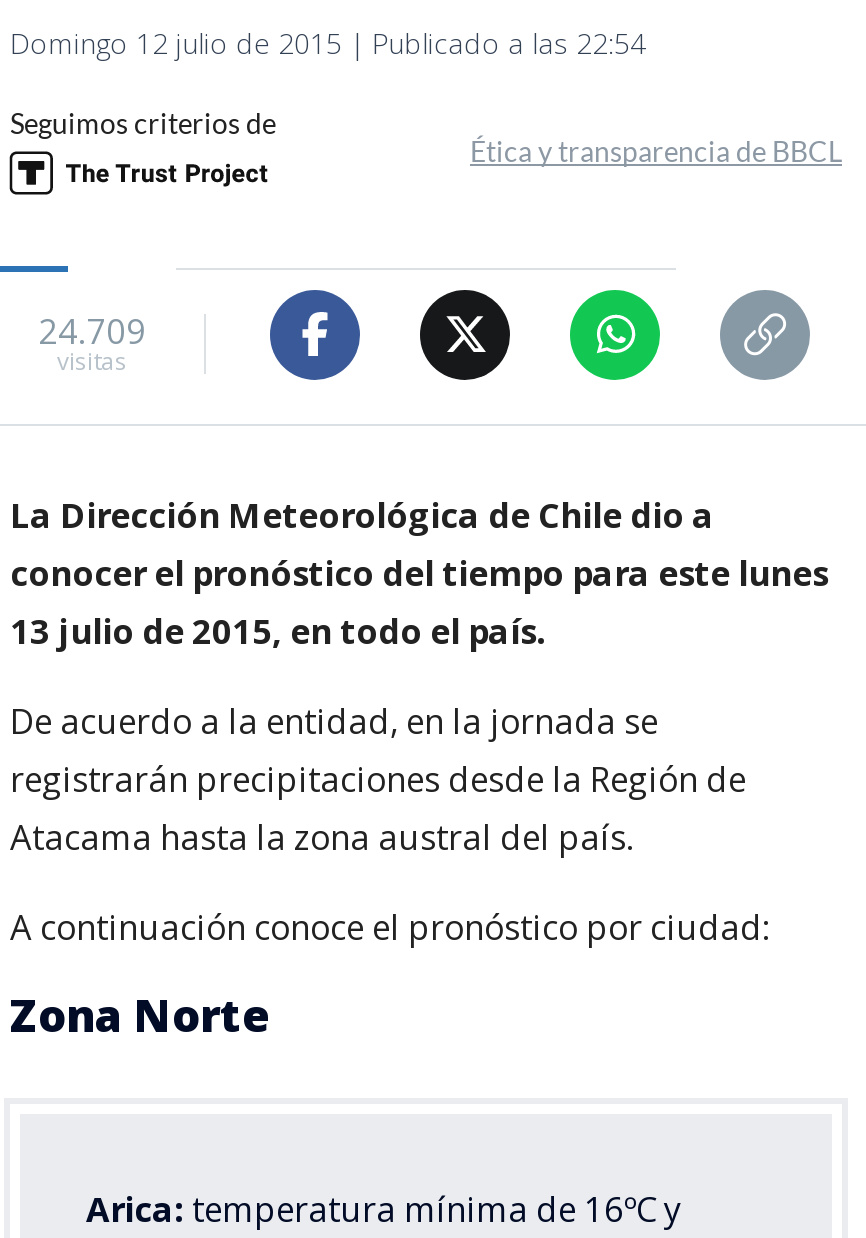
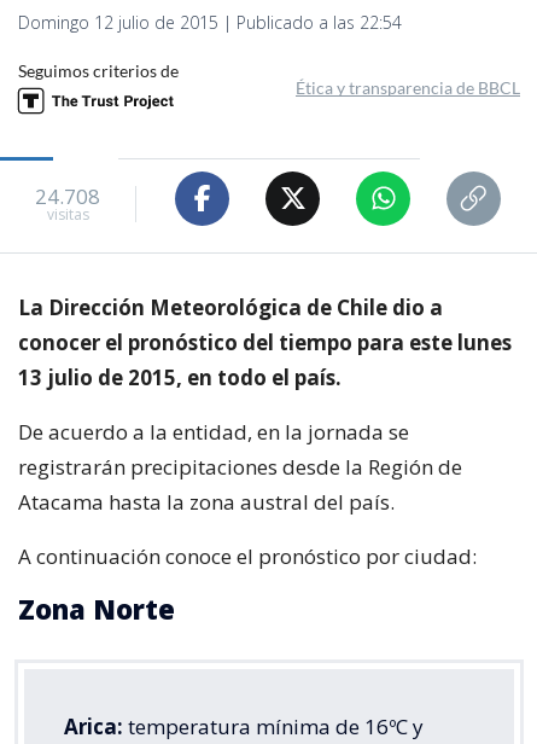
- 24.709
+ 24.708
